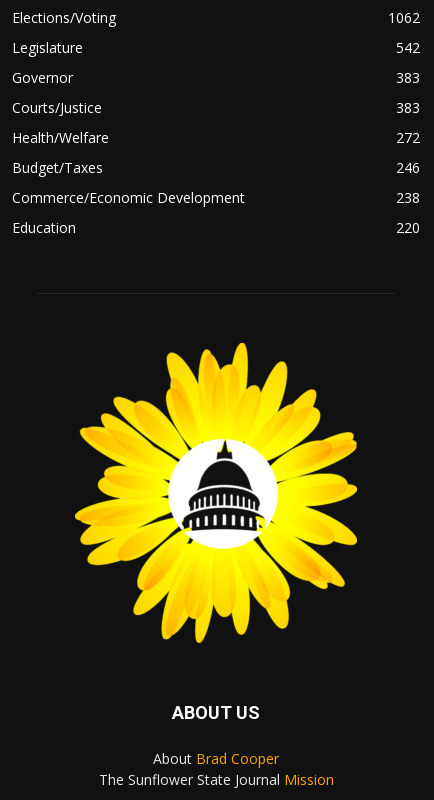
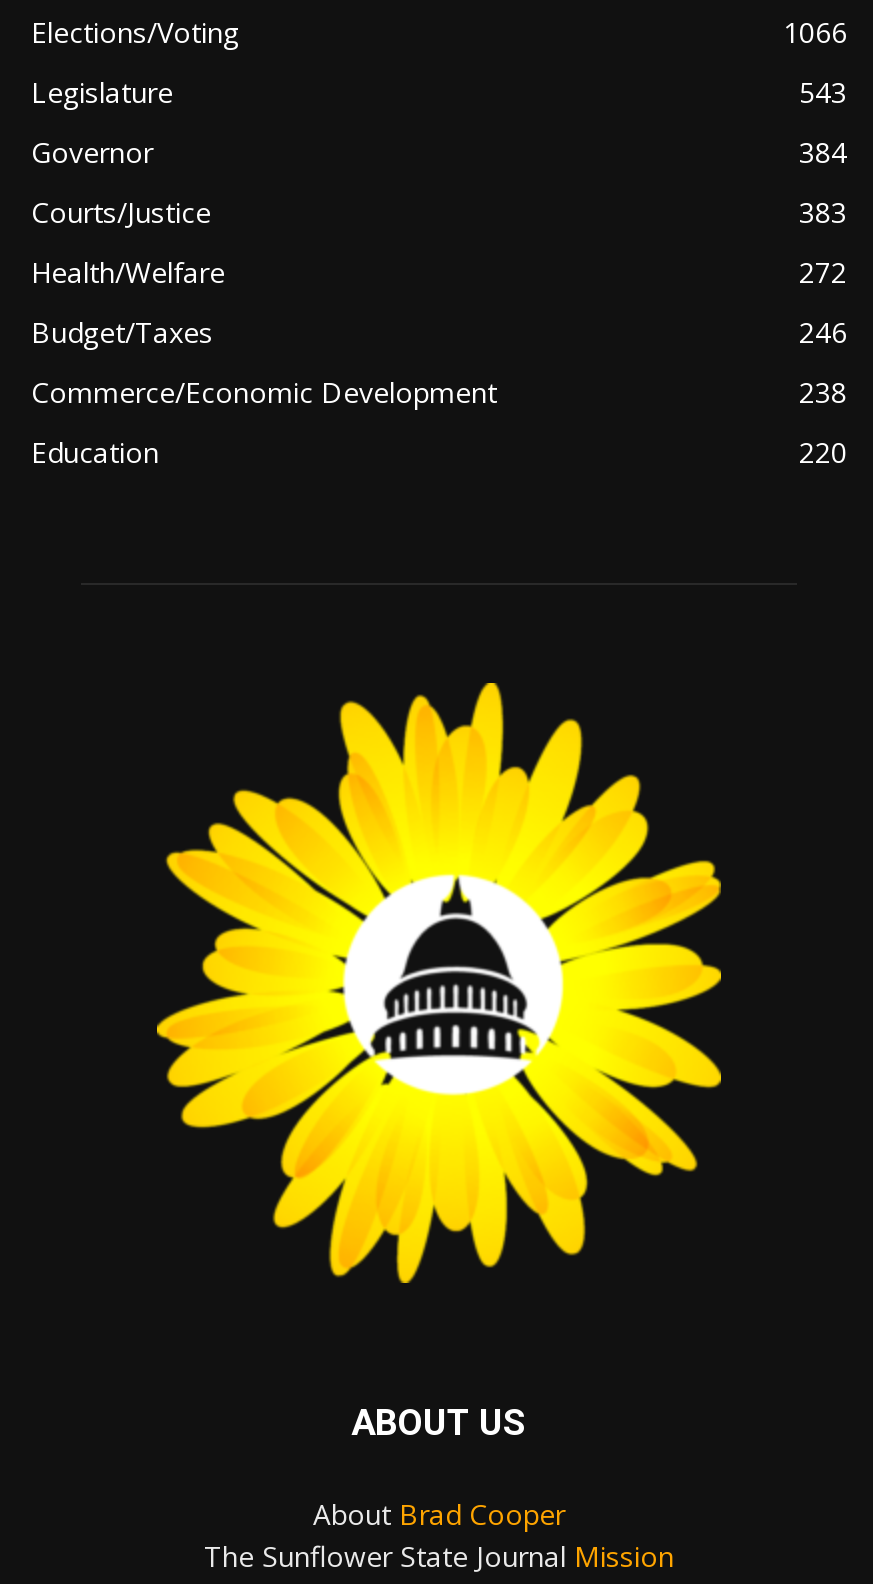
- 1062
+ 1066

- 542
+ 543

- 383
+ 384
